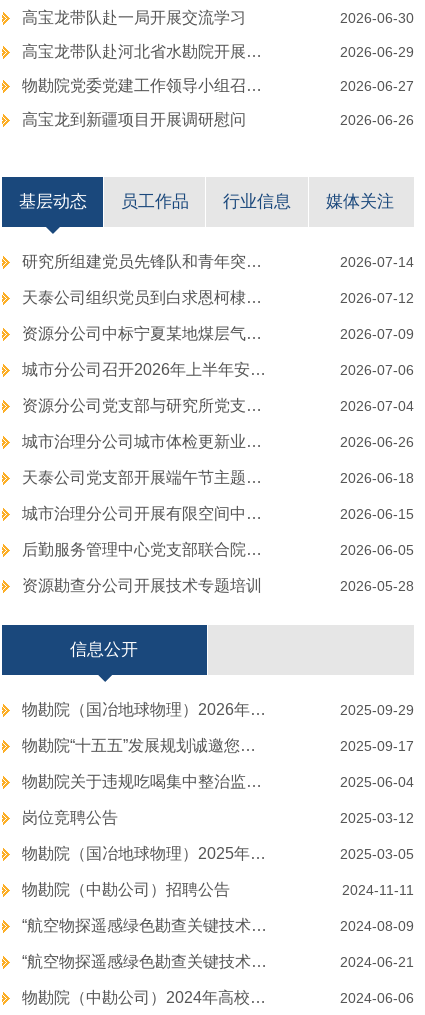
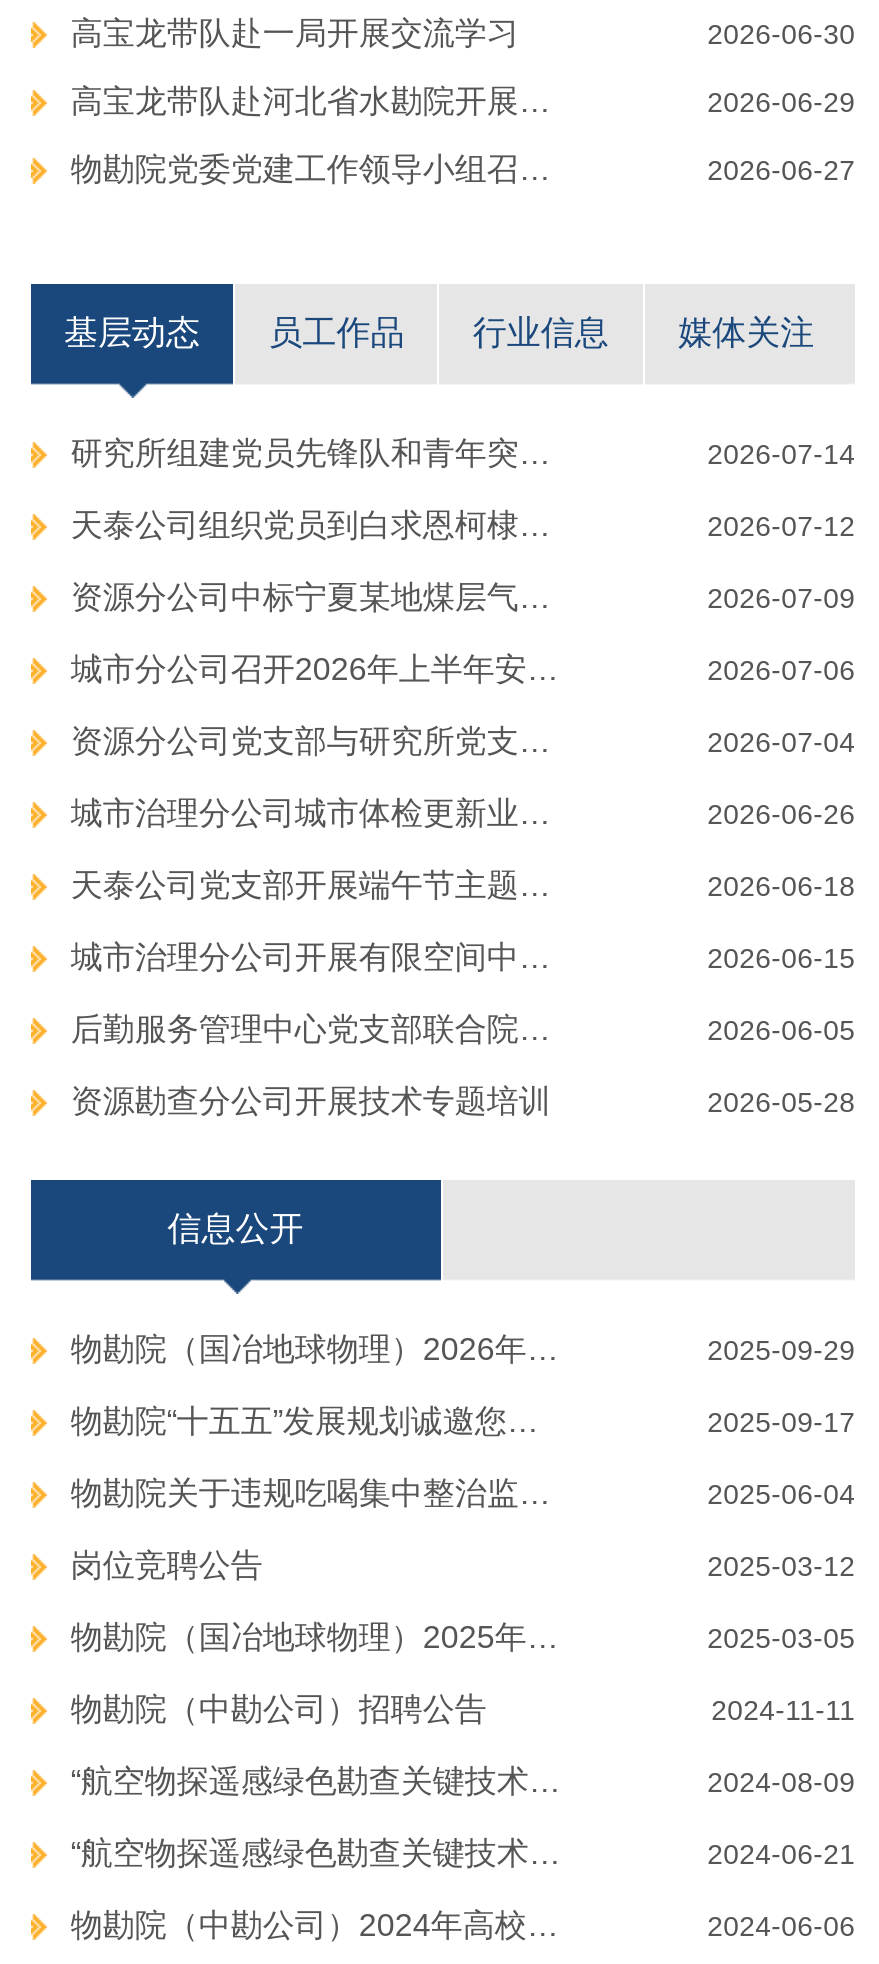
- 高宝龙到新疆项目开展调研慰问
- 2026-06-26
